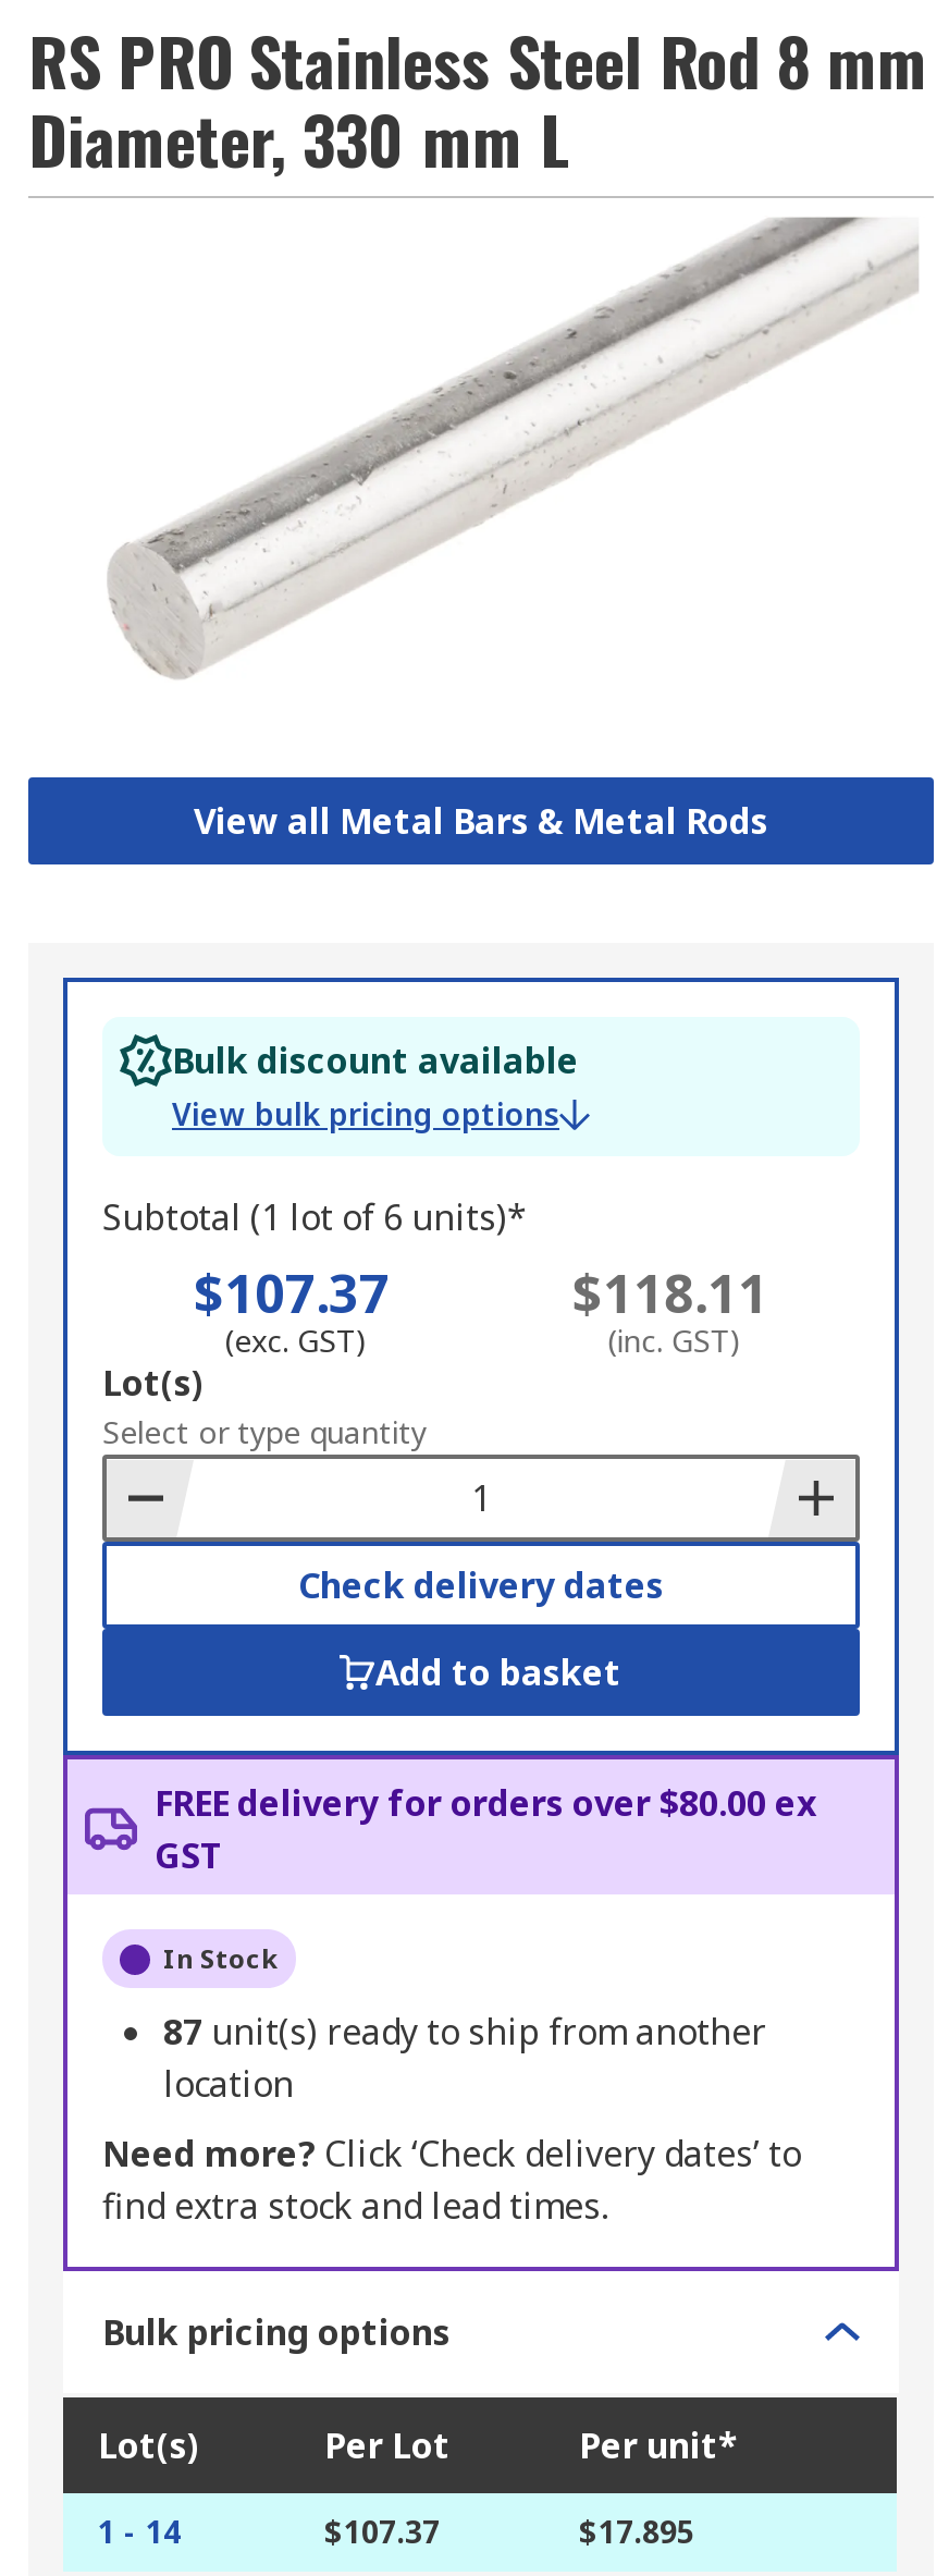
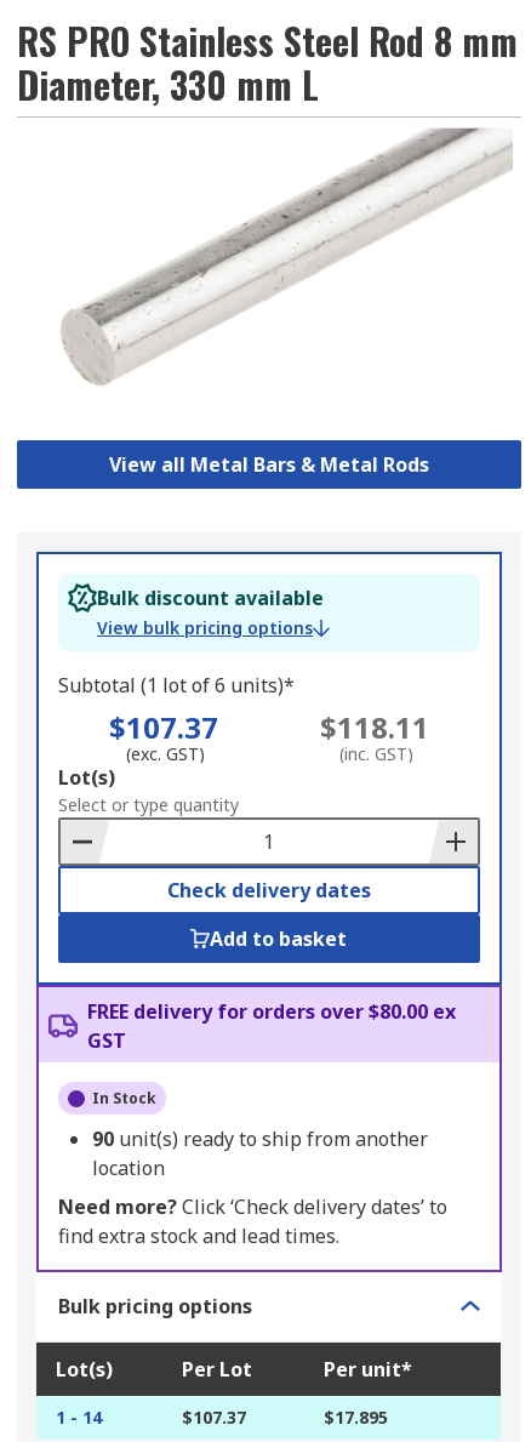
- 87 unit(s) ready to ship from another
+ 90 unit(s) ready to ship from another
